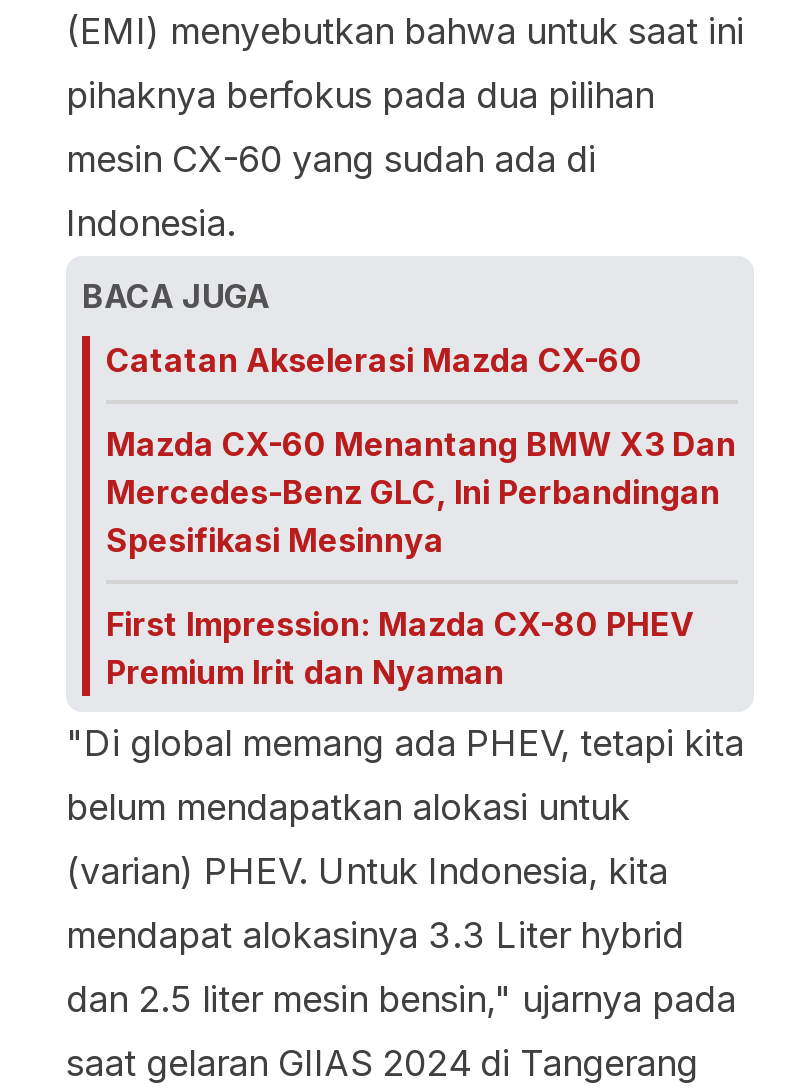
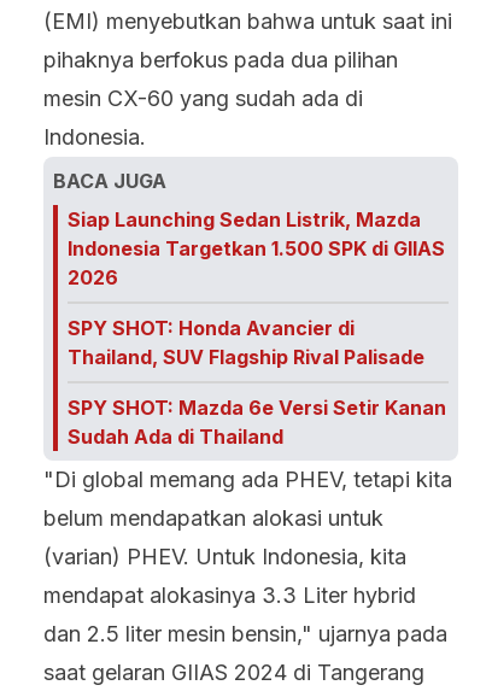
- Catatan Akselerasi Mazda CX-60
+ Siap Launching Sedan Listrik, Mazda
+ Indonesia Targetkan 1.500 SPK di GIIAS
+ 2026

- Mazda CX-60 Menantang BMW X3 Dan
- Mercedes-Benz GLC, Ini Perbandingan
- Spesifikasi Mesinnya
+ SPY SHOT: Honda Avancier di
+ Thailand, SUV Flagship Rival Palisade

- First Impression: Mazda CX-80 PHEV
- Premium Irit dan Nyaman
+ SPY SHOT: Mazda 6e Versi Setir Kanan
+ Sudah Ada di Thailand
